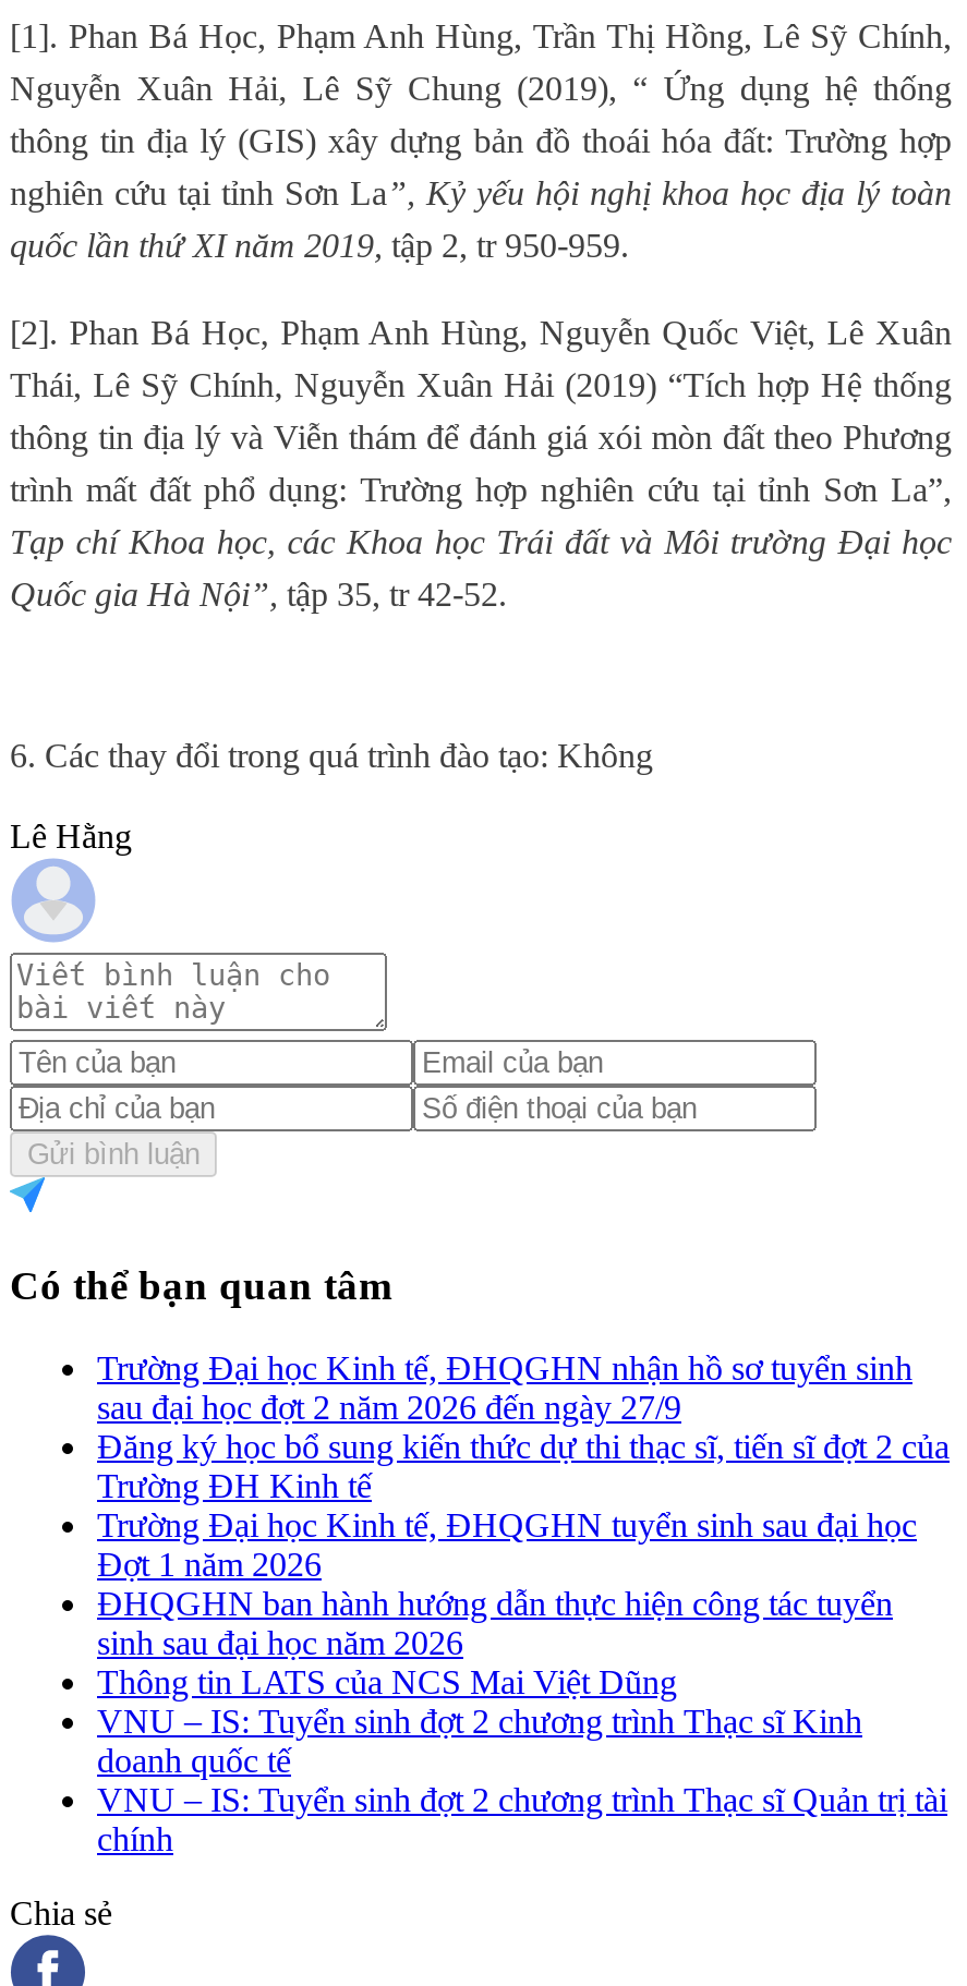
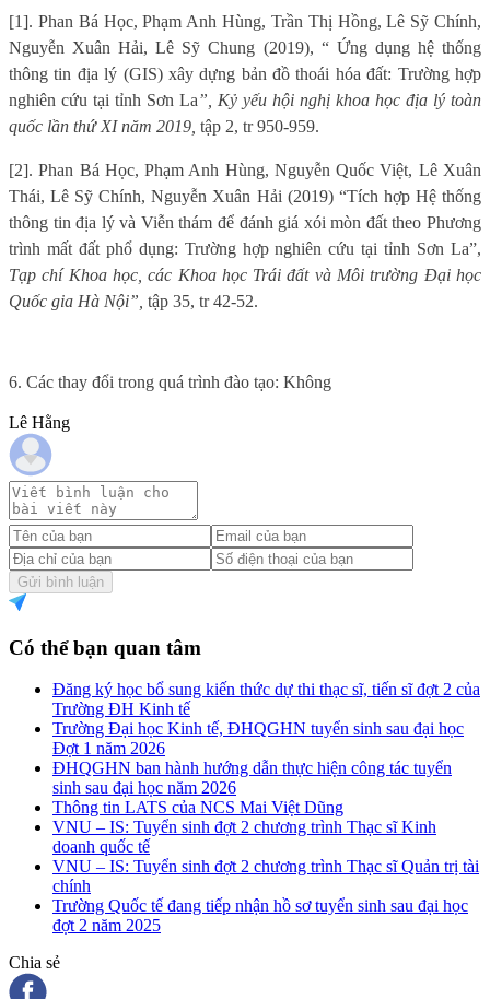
- Trường Đại học Kinh tế, ĐHQGHN nhận hồ sơ tuyển sinh
- sau đại học đợt 2 năm 2026 đến ngày 27/9

moved up: Đăng ký học bổ sung kiến thức dự thi thạc sĩ, tiến sĩ đợt 2 của | Trường ĐH Kinh tế | Trường Đại học Kinh tế, ĐHQGHN tuyển sinh sau đại học | ... | VNU – IS: Tuyển sinh đợt 2 chương trình Thạc sĩ Quản trị tài | chính

+ Trường Quốc tế đang tiếp nhận hồ sơ tuyển sinh sau đại học
+ đợt 2 năm 2025
